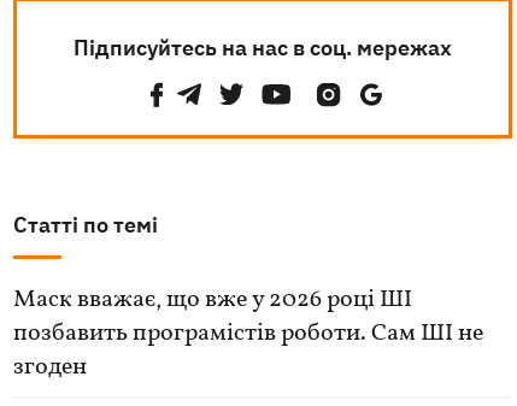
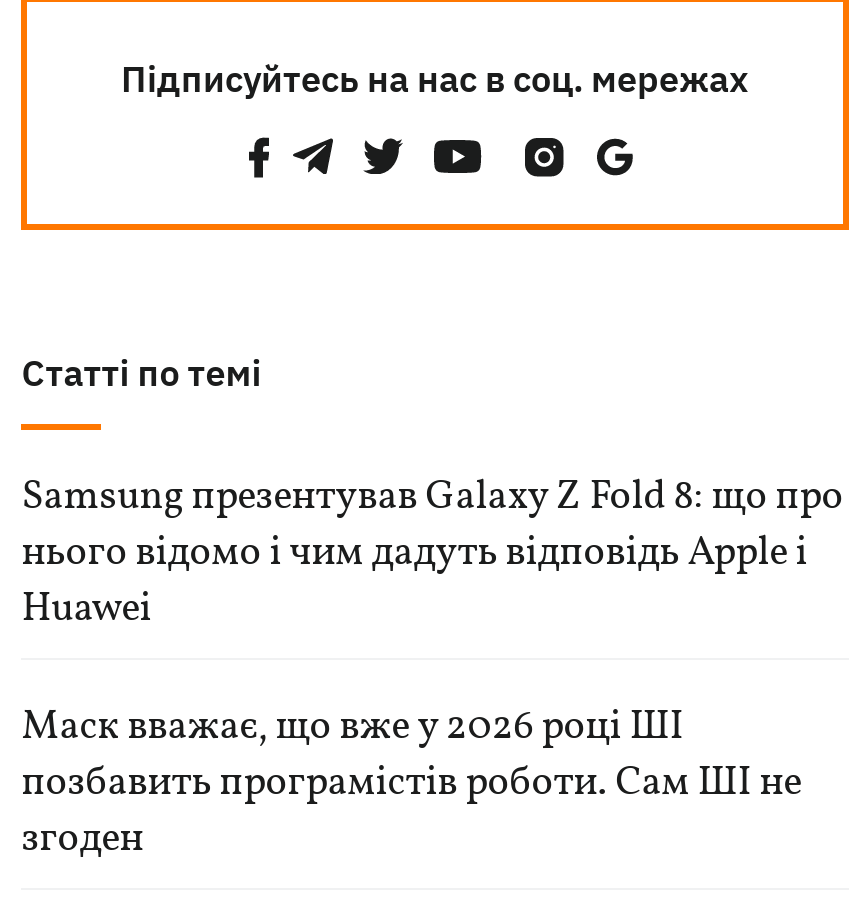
+ Samsung презентував Galaxy Z Fold 8: що про
+ нього відомо і чим дадуть відповідь Apple і
+ Huawei
